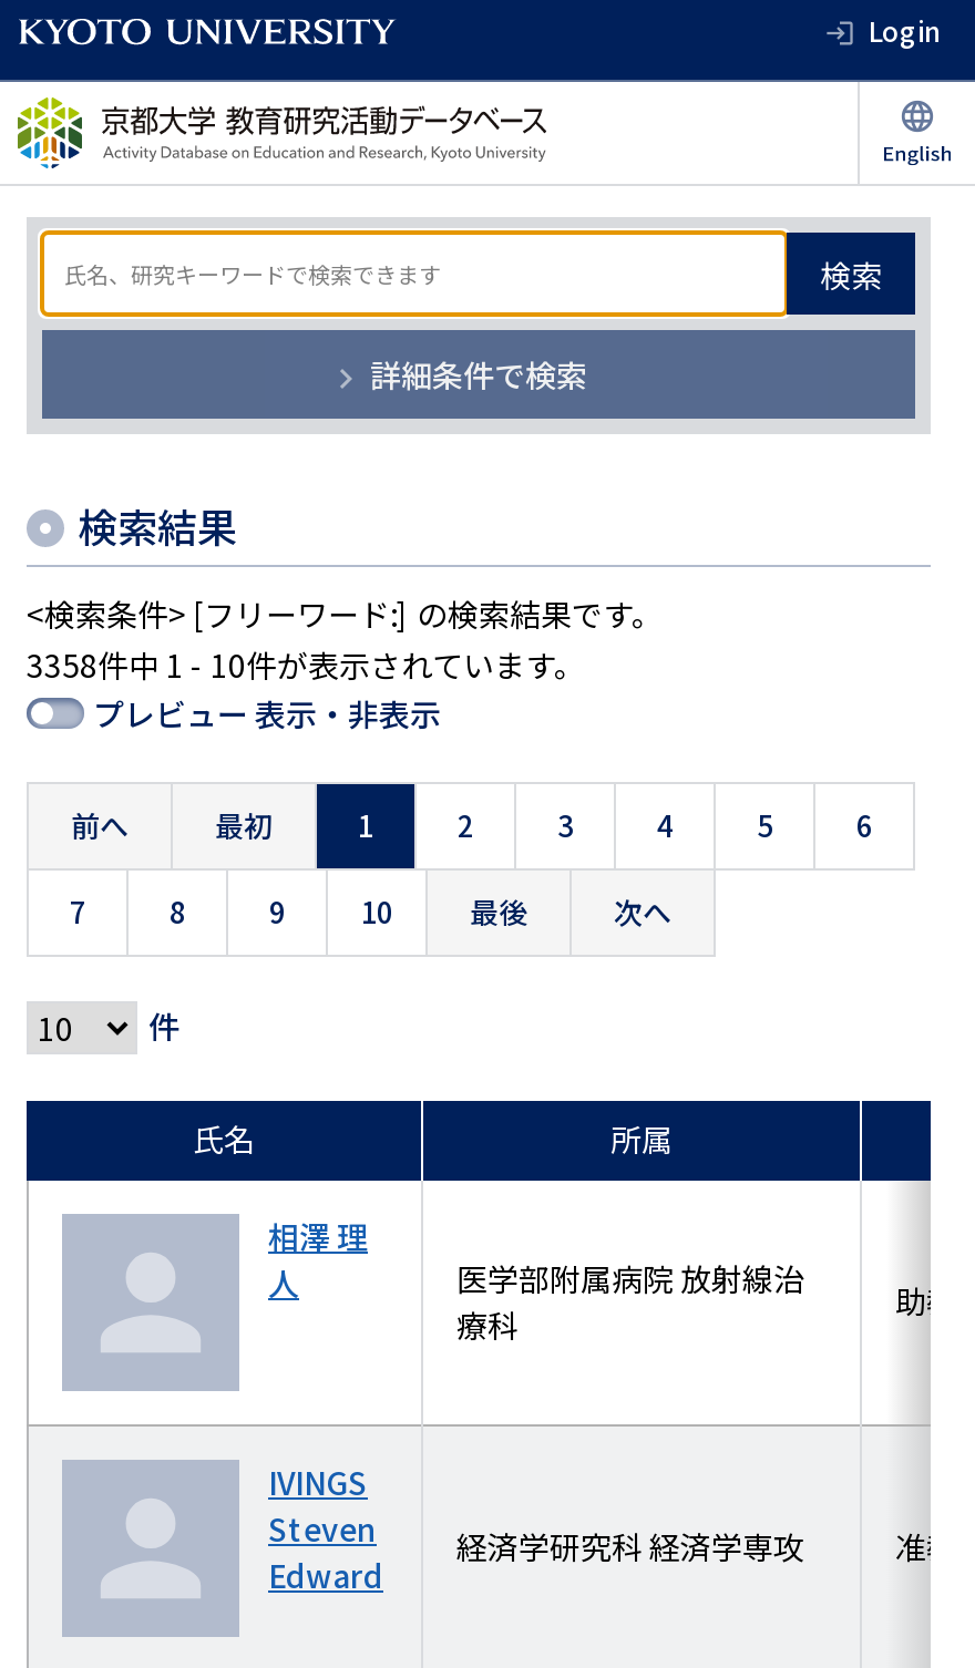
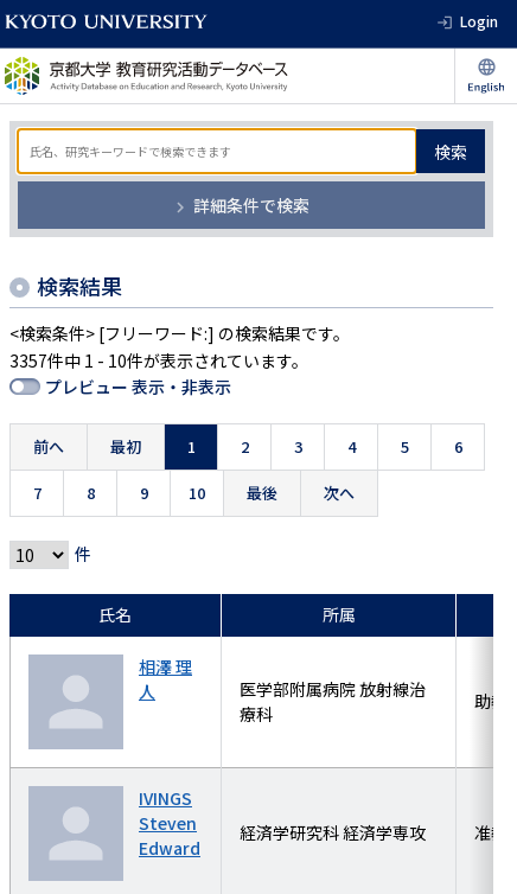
- 3358件中 1 - 10件が表示されています。
+ 3357件中 1 - 10件が表示されています。
